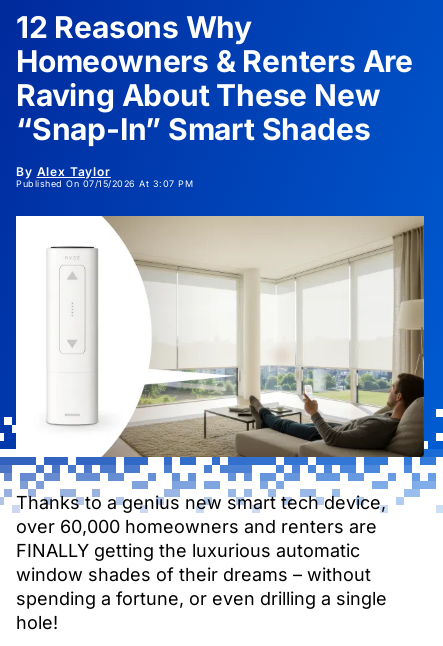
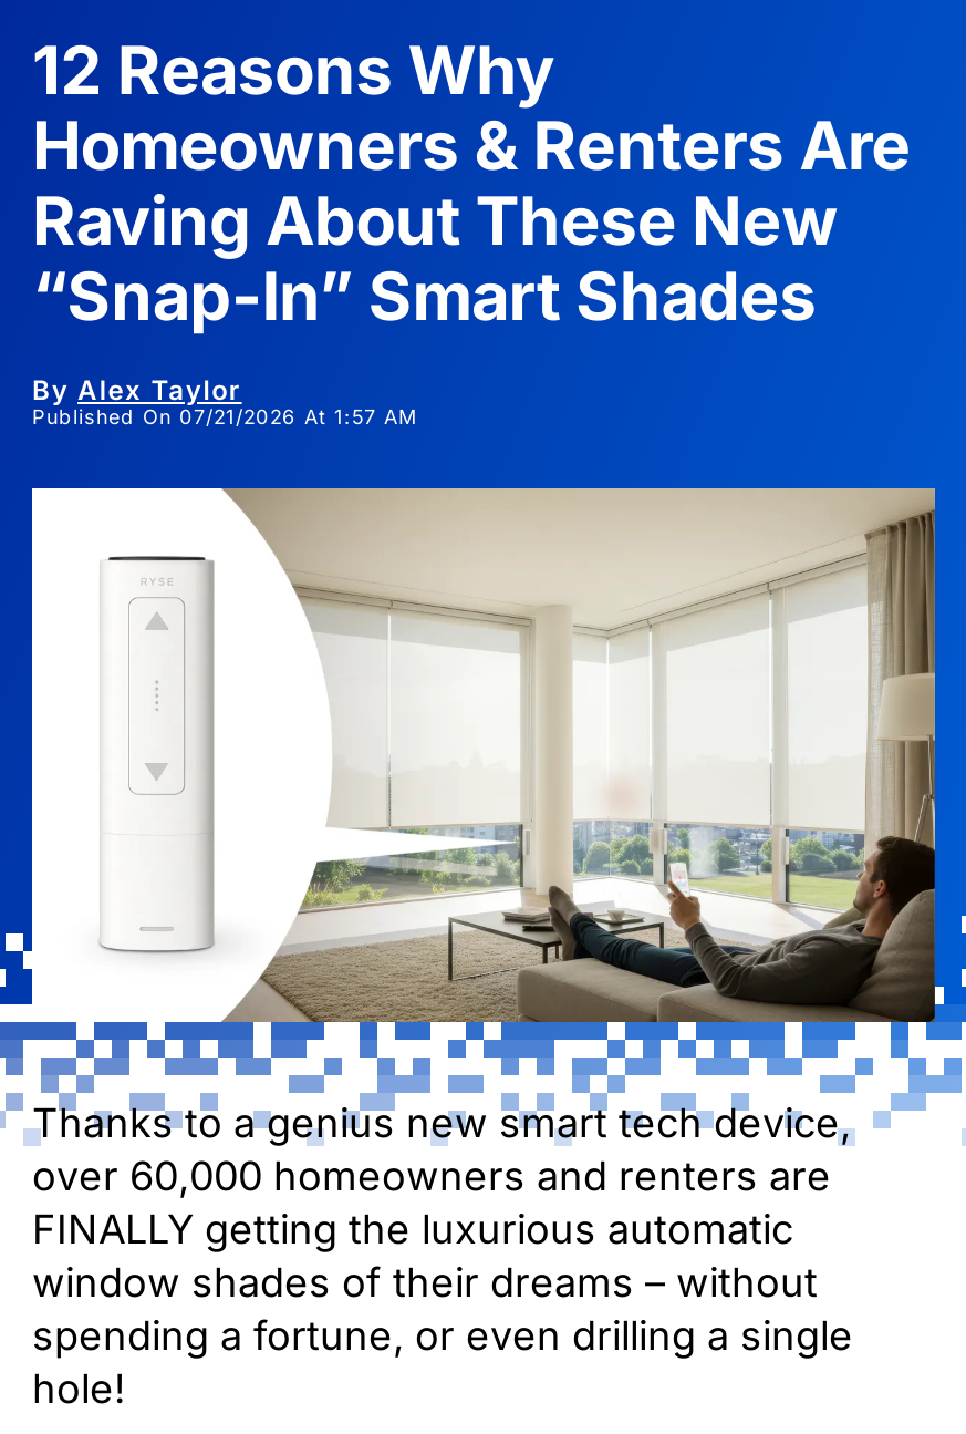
- Published On 07/15/2026 At 3:07 PM
+ Published On 07/21/2026 At 1:57 AM
